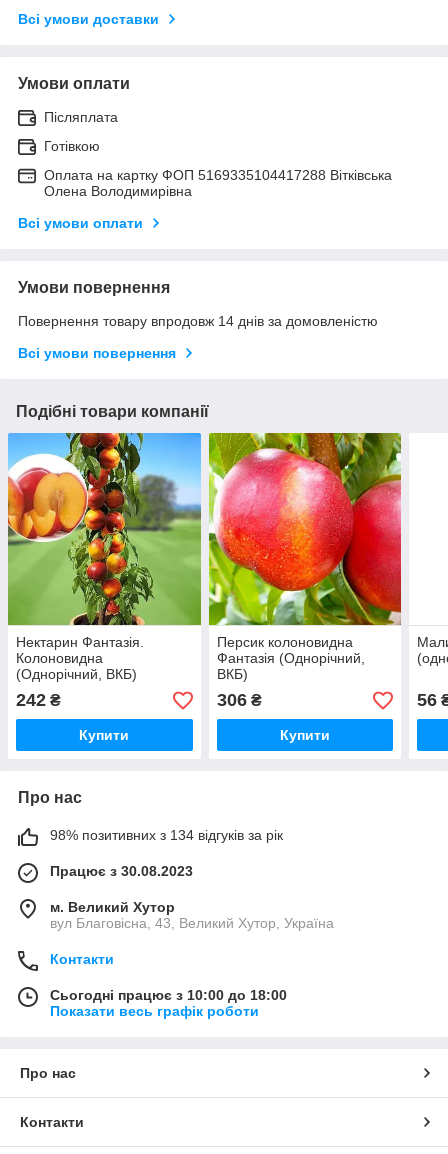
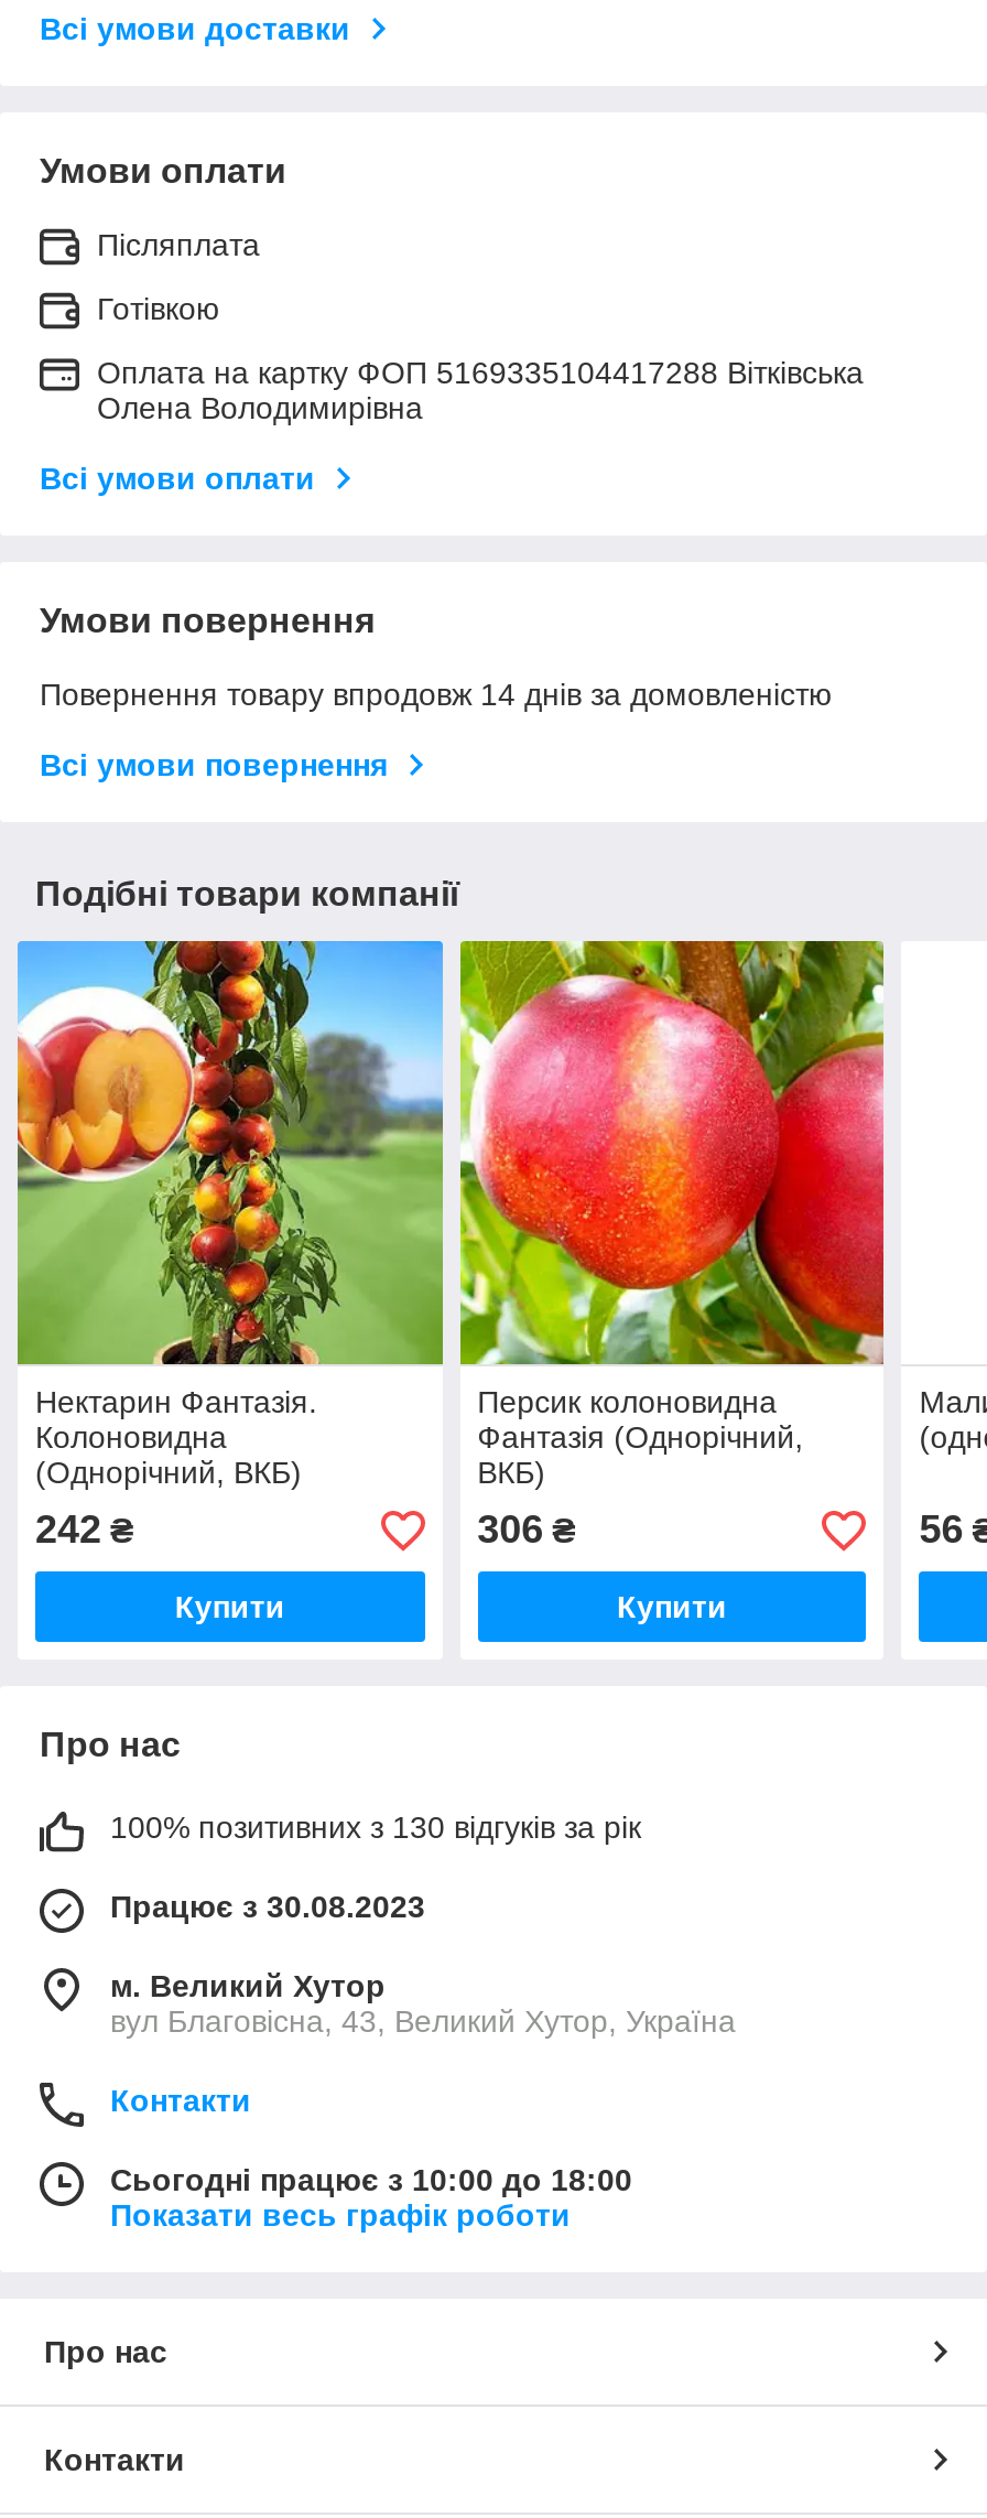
- 98% позитивних з 134 відгуків за рік
+ 100% позитивних з 130 відгуків за рік
